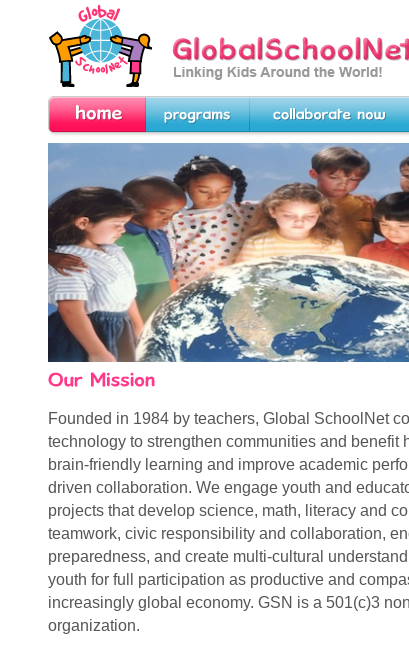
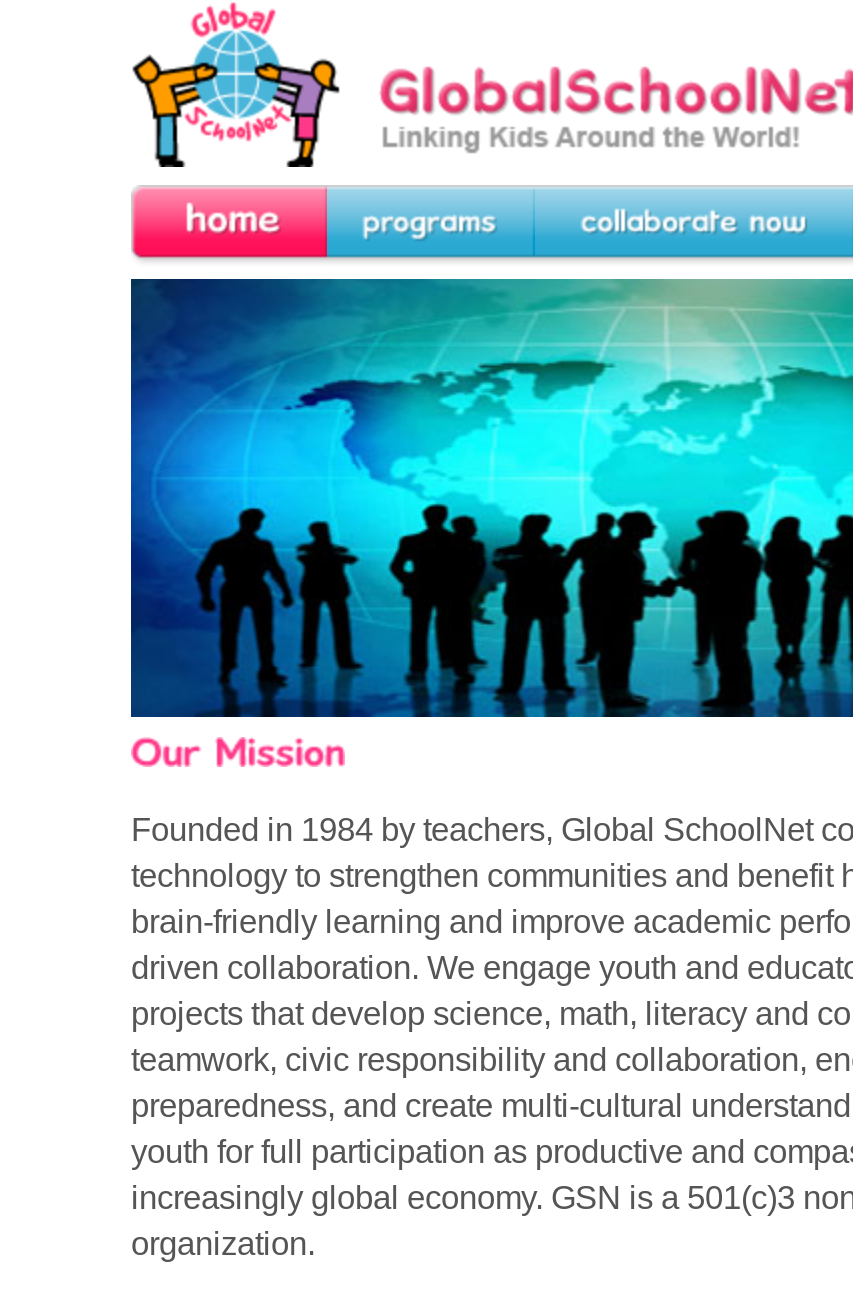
- [image]
+ [image]
